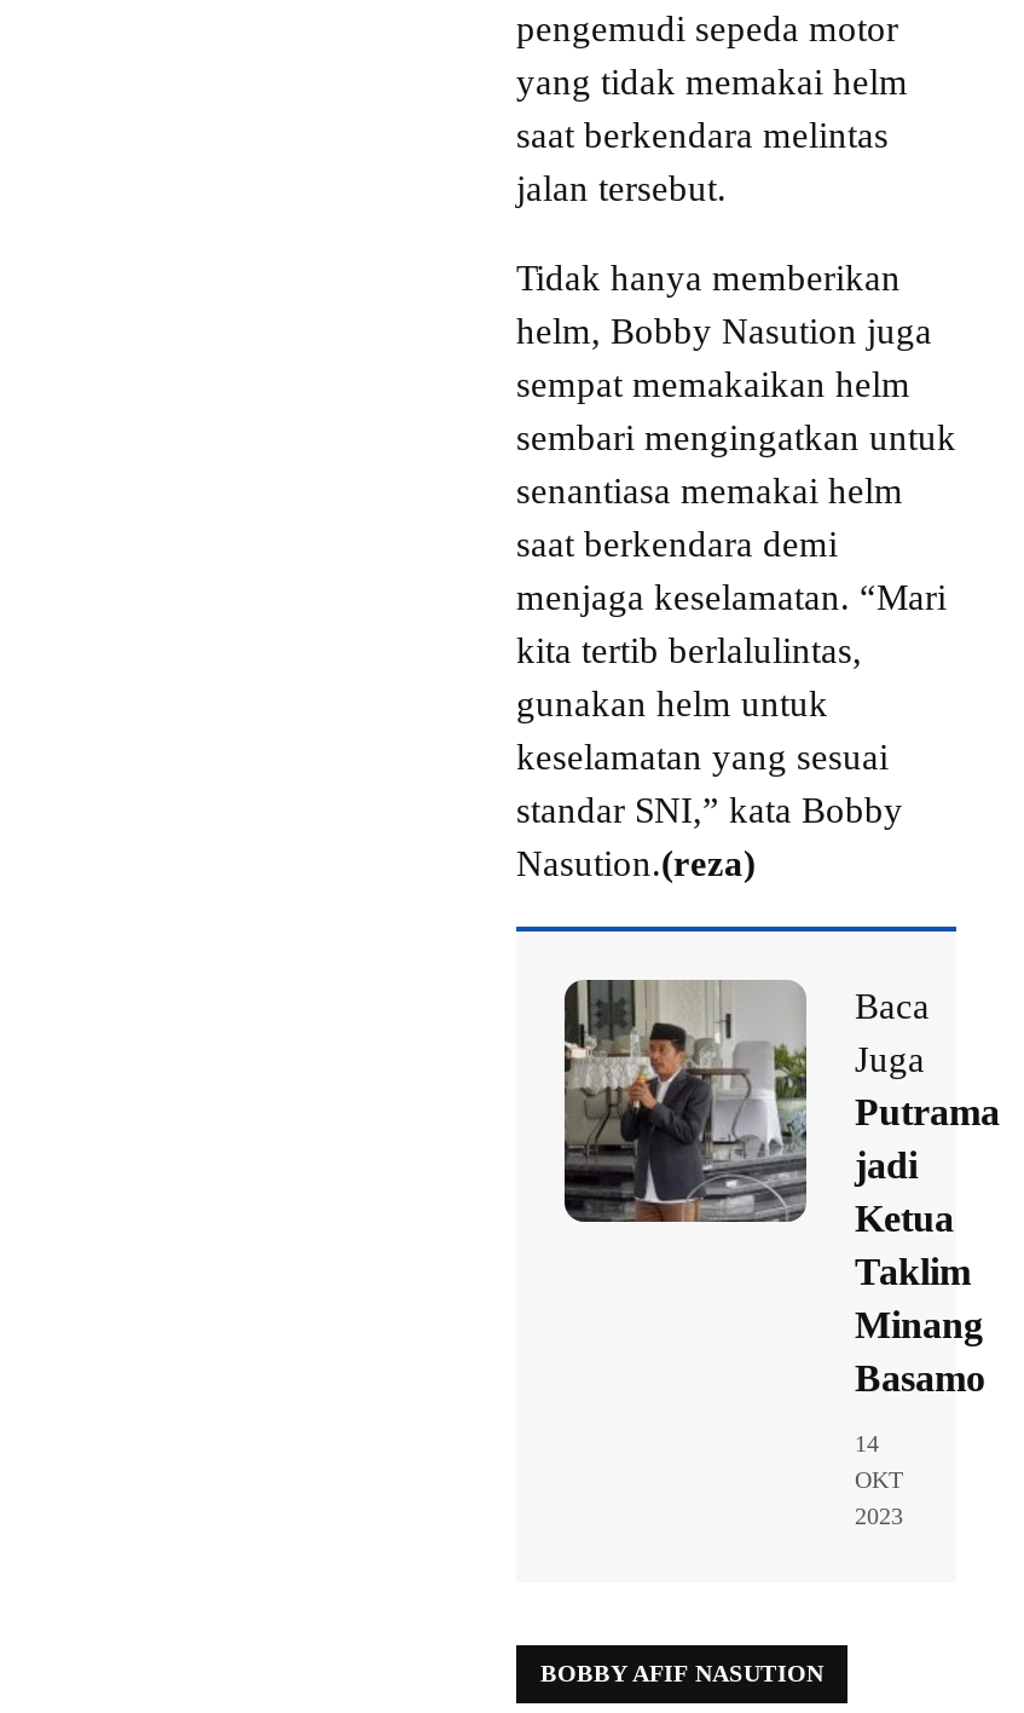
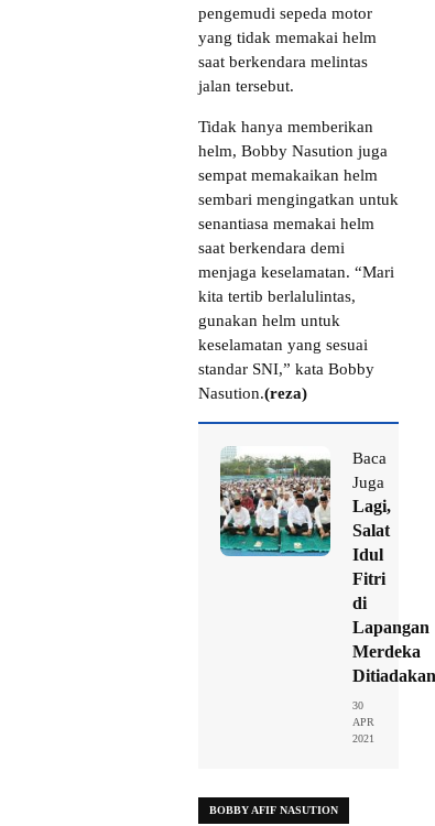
- [image]
- Putrama
- jadi
- Ketua
- Taklim
- Minang
- Basamo
+ [image]
+ Lagi,
+ Salat
+ Idul
+ Fitri
+ di
+ Lapangan
+ Merdeka
+ Ditiadakan

- 14
- OKT
- 2023
+ 30
+ APR
+ 2021
